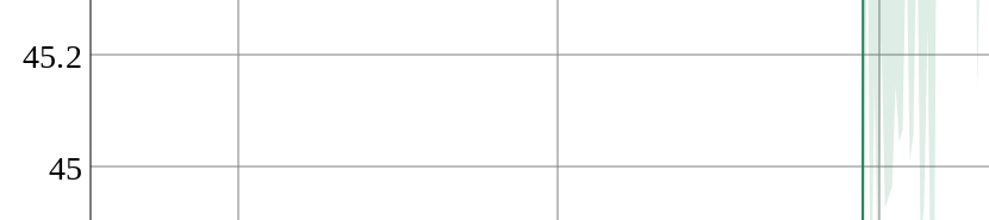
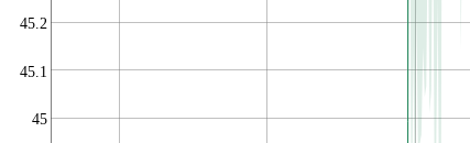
+ 45.1
